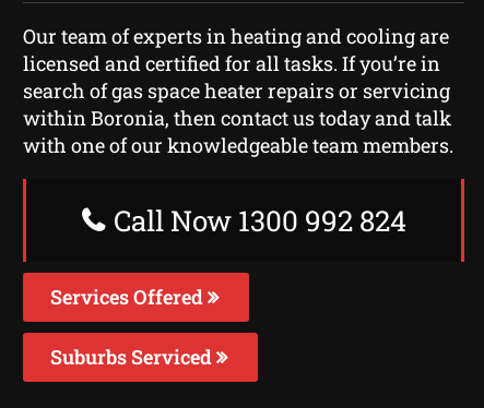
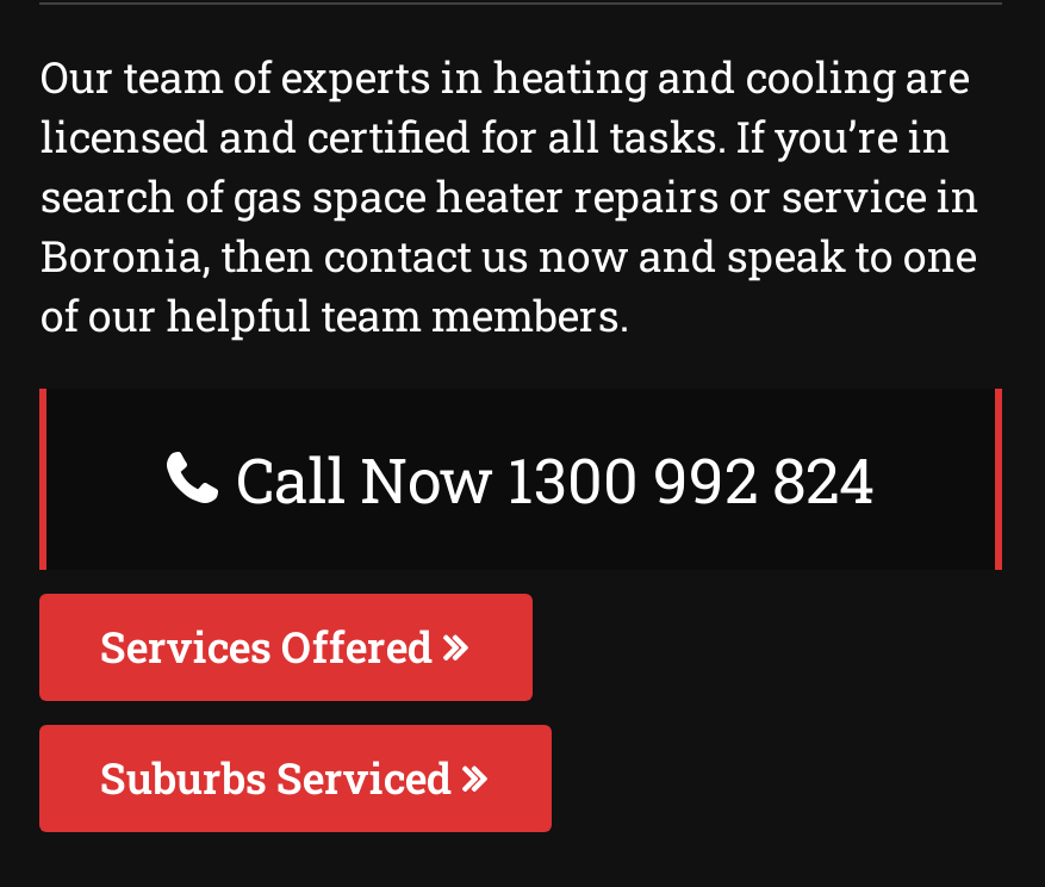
- search of gas space heater repairs or servicing
- within Boronia, then contact us today and talk
- with one of our knowledgeable team members.
+ search of gas space heater repairs or service in
+ Boronia, then contact us now and speak to one
+ of our helpful team members.
